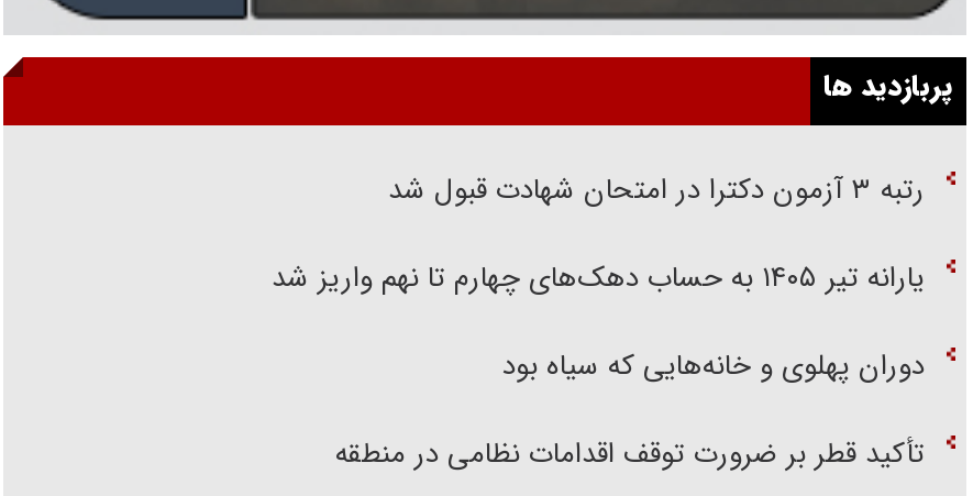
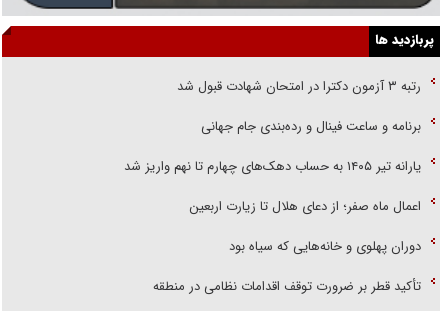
+ برنامه و ساعت فینال و رده‌بندی جام جهانی

+ اعمال ماه صفر؛ از دعای هلال تا زیارت اربعین
